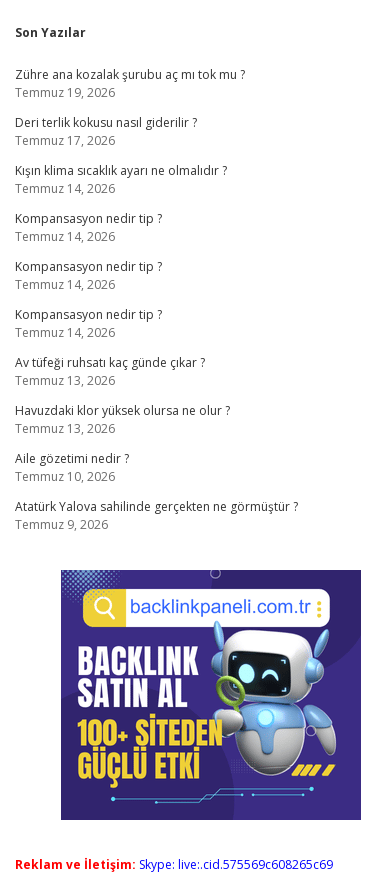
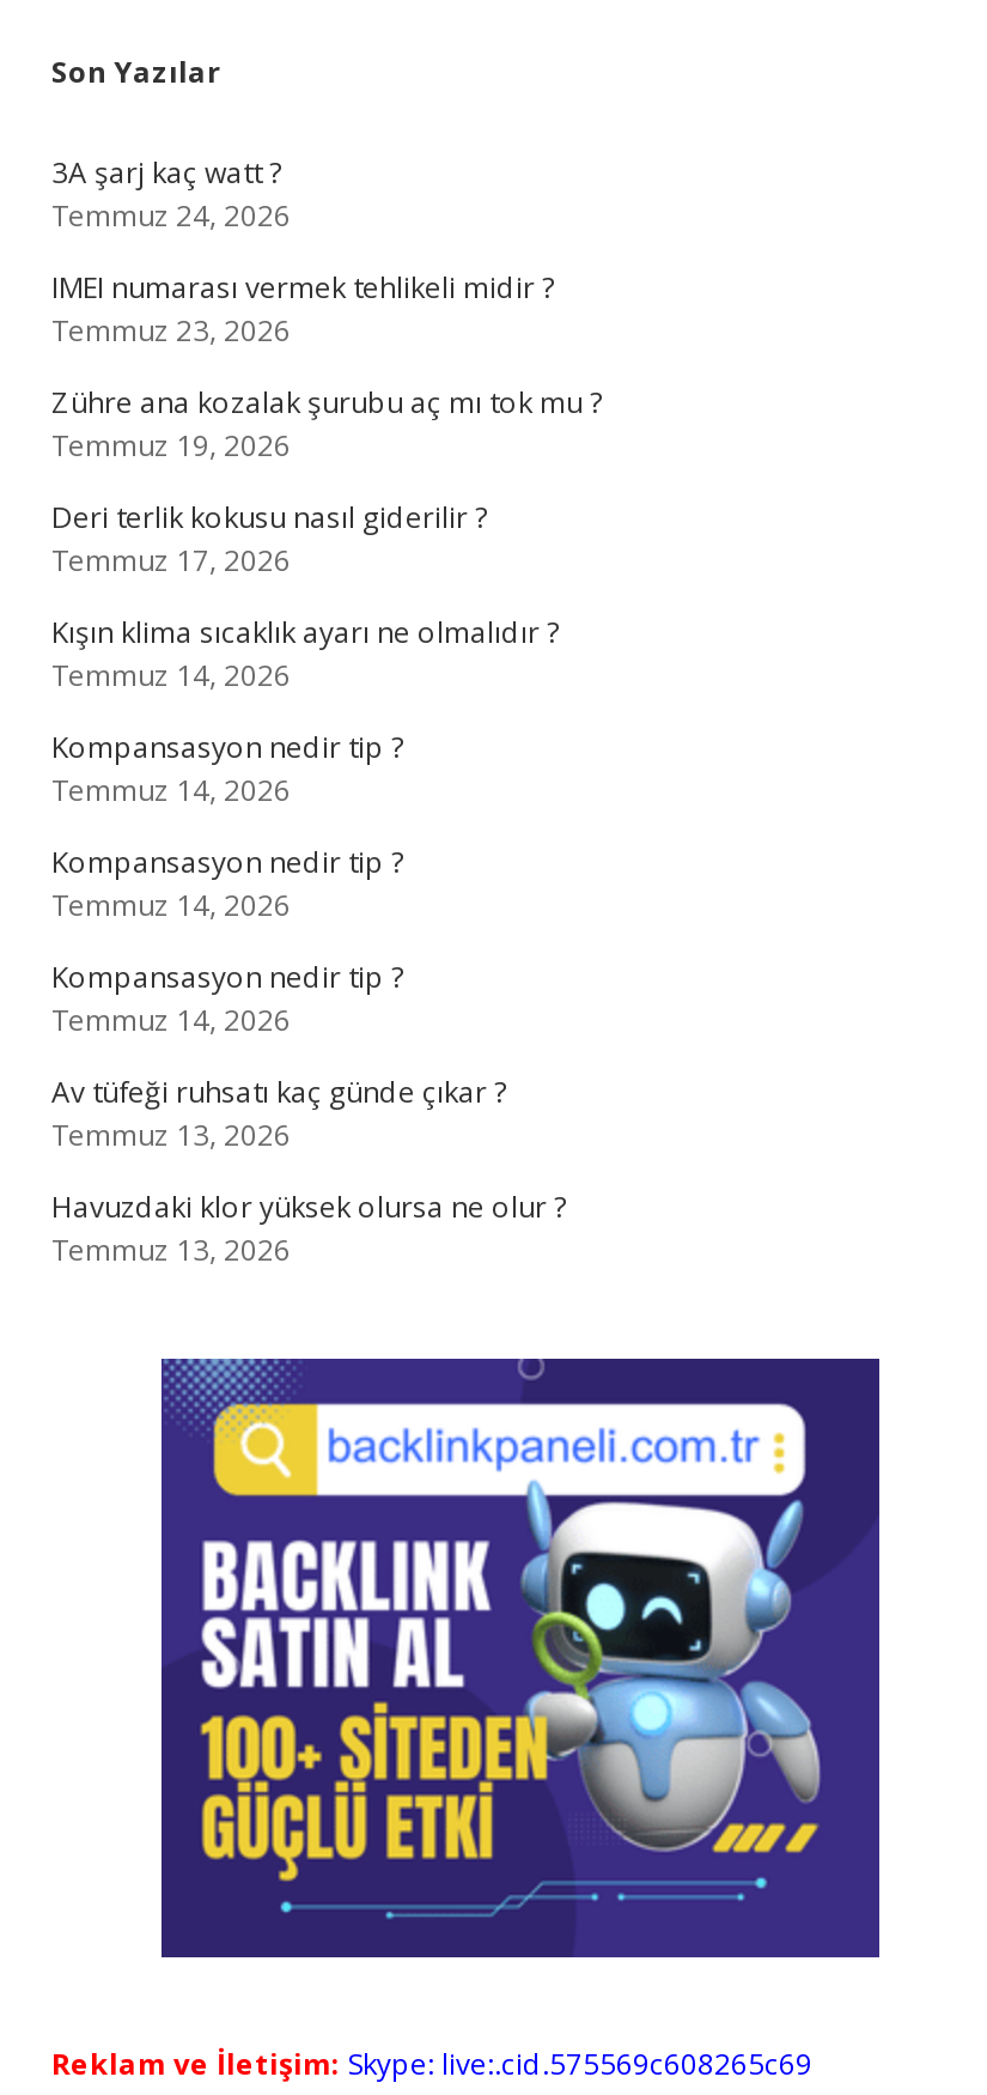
+ 3A şarj kaç watt ?
+ Temmuz 24, 2026
+ IMEI numarası vermek tehlikeli midir ?
+ Temmuz 23, 2026

moved down: Zühre ana kozalak şurubu aç mı tok mu ? | Temmuz 19, 2026 | Deri terlik kokusu nasıl giderilir ? | ... | Havuzdaki klor yüksek olursa ne olur ? | Temmuz 13, 2026

- Aile gözetimi nedir ?
- Temmuz 10, 2026
- Atatürk Yalova sahilinde gerçekten ne görmüştür ?
- Temmuz 9, 2026
